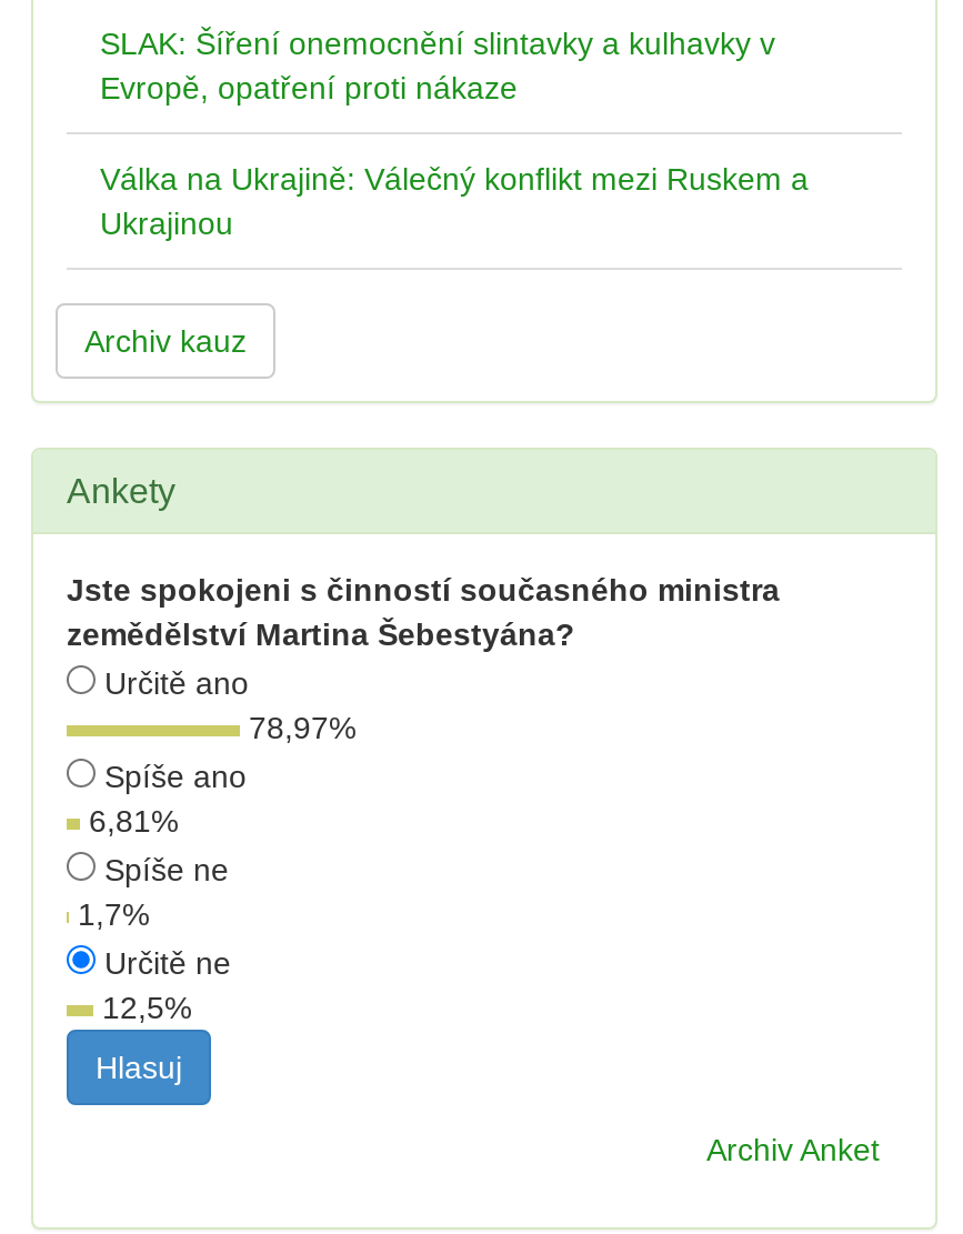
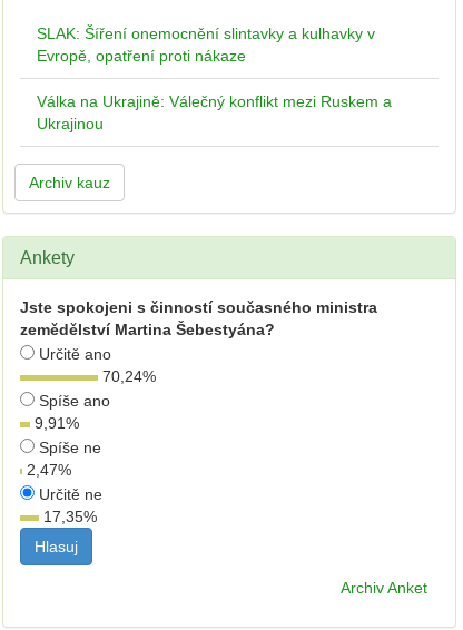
- 78,97%
+ 70,24%

- 6,81%
+ 9,91%

- 1,7%
+ 2,47%

- 12,5%
+ 17,35%
